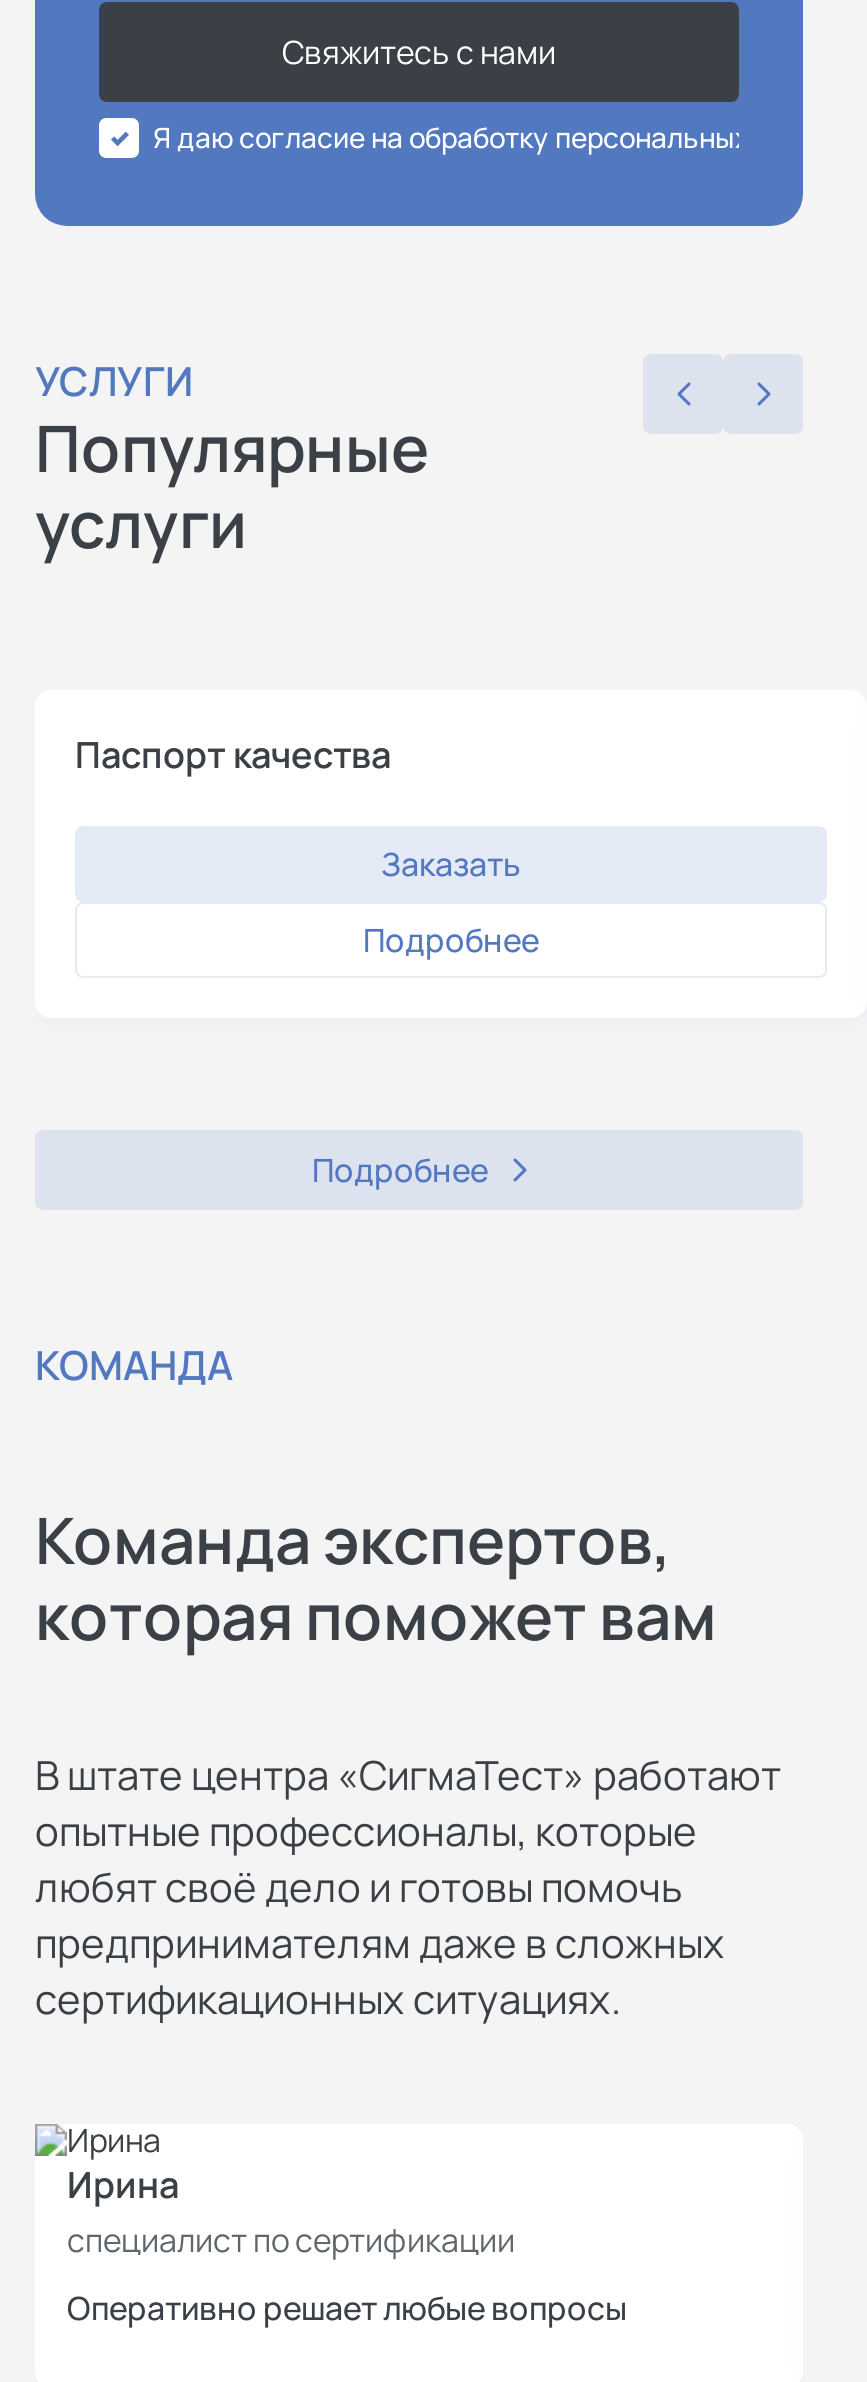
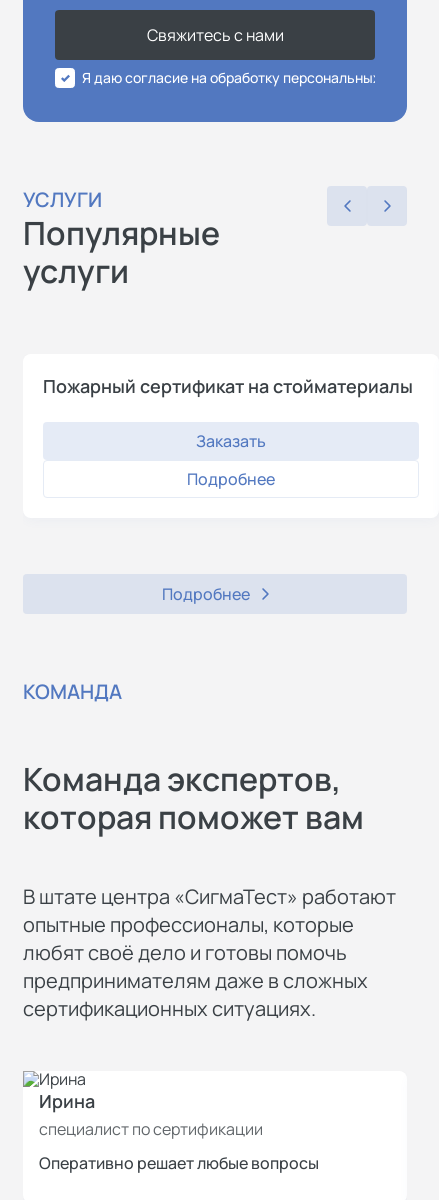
- Паспорт качества
+ Пожарный сертификат на стойматериалы
